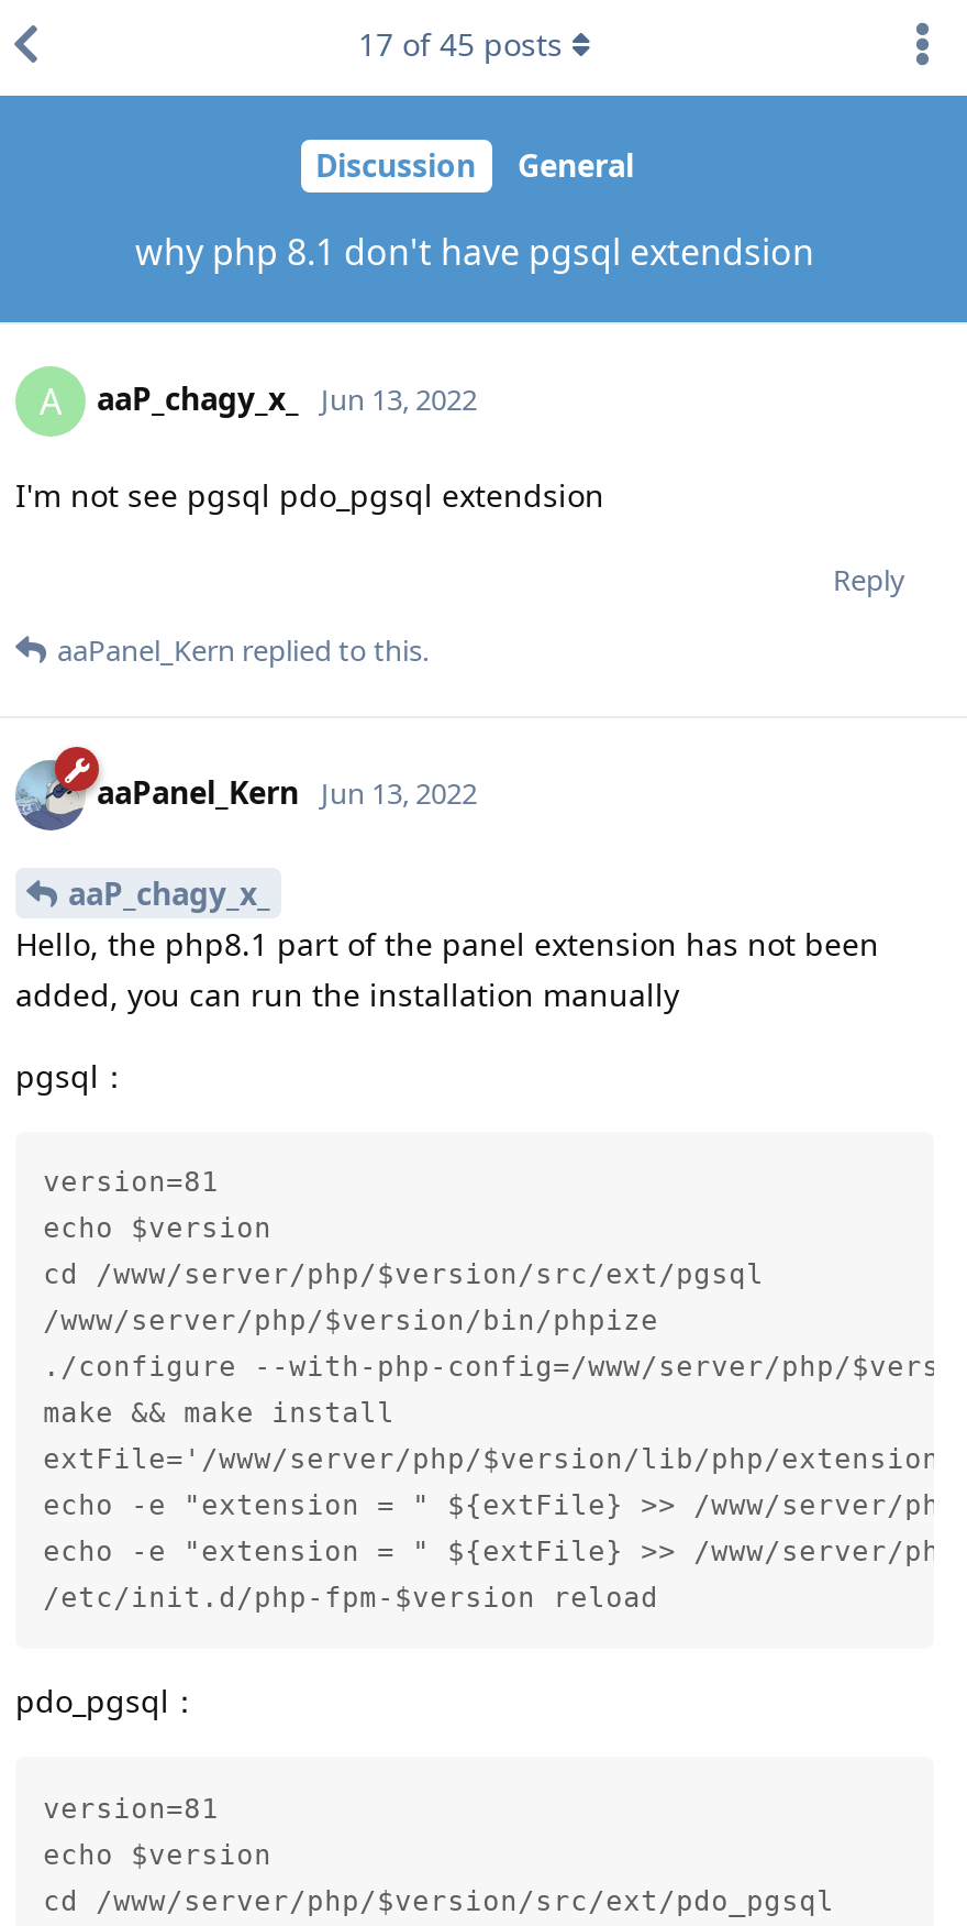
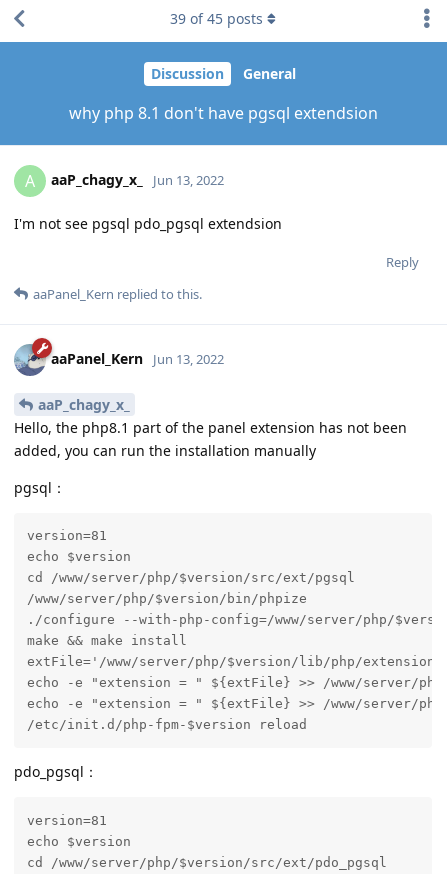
- 17 of 45 posts
+ 39 of 45 posts
